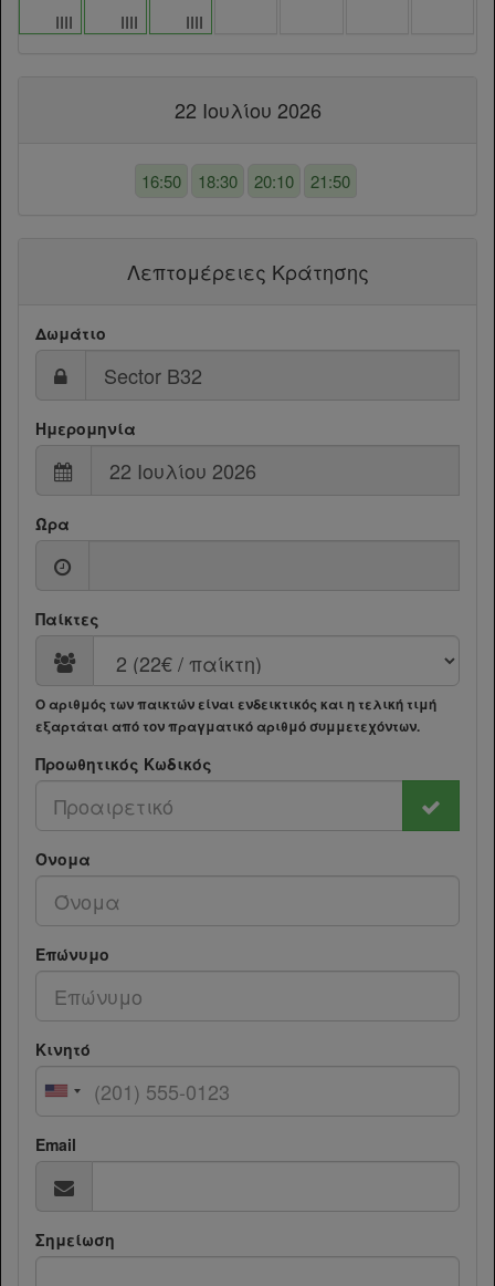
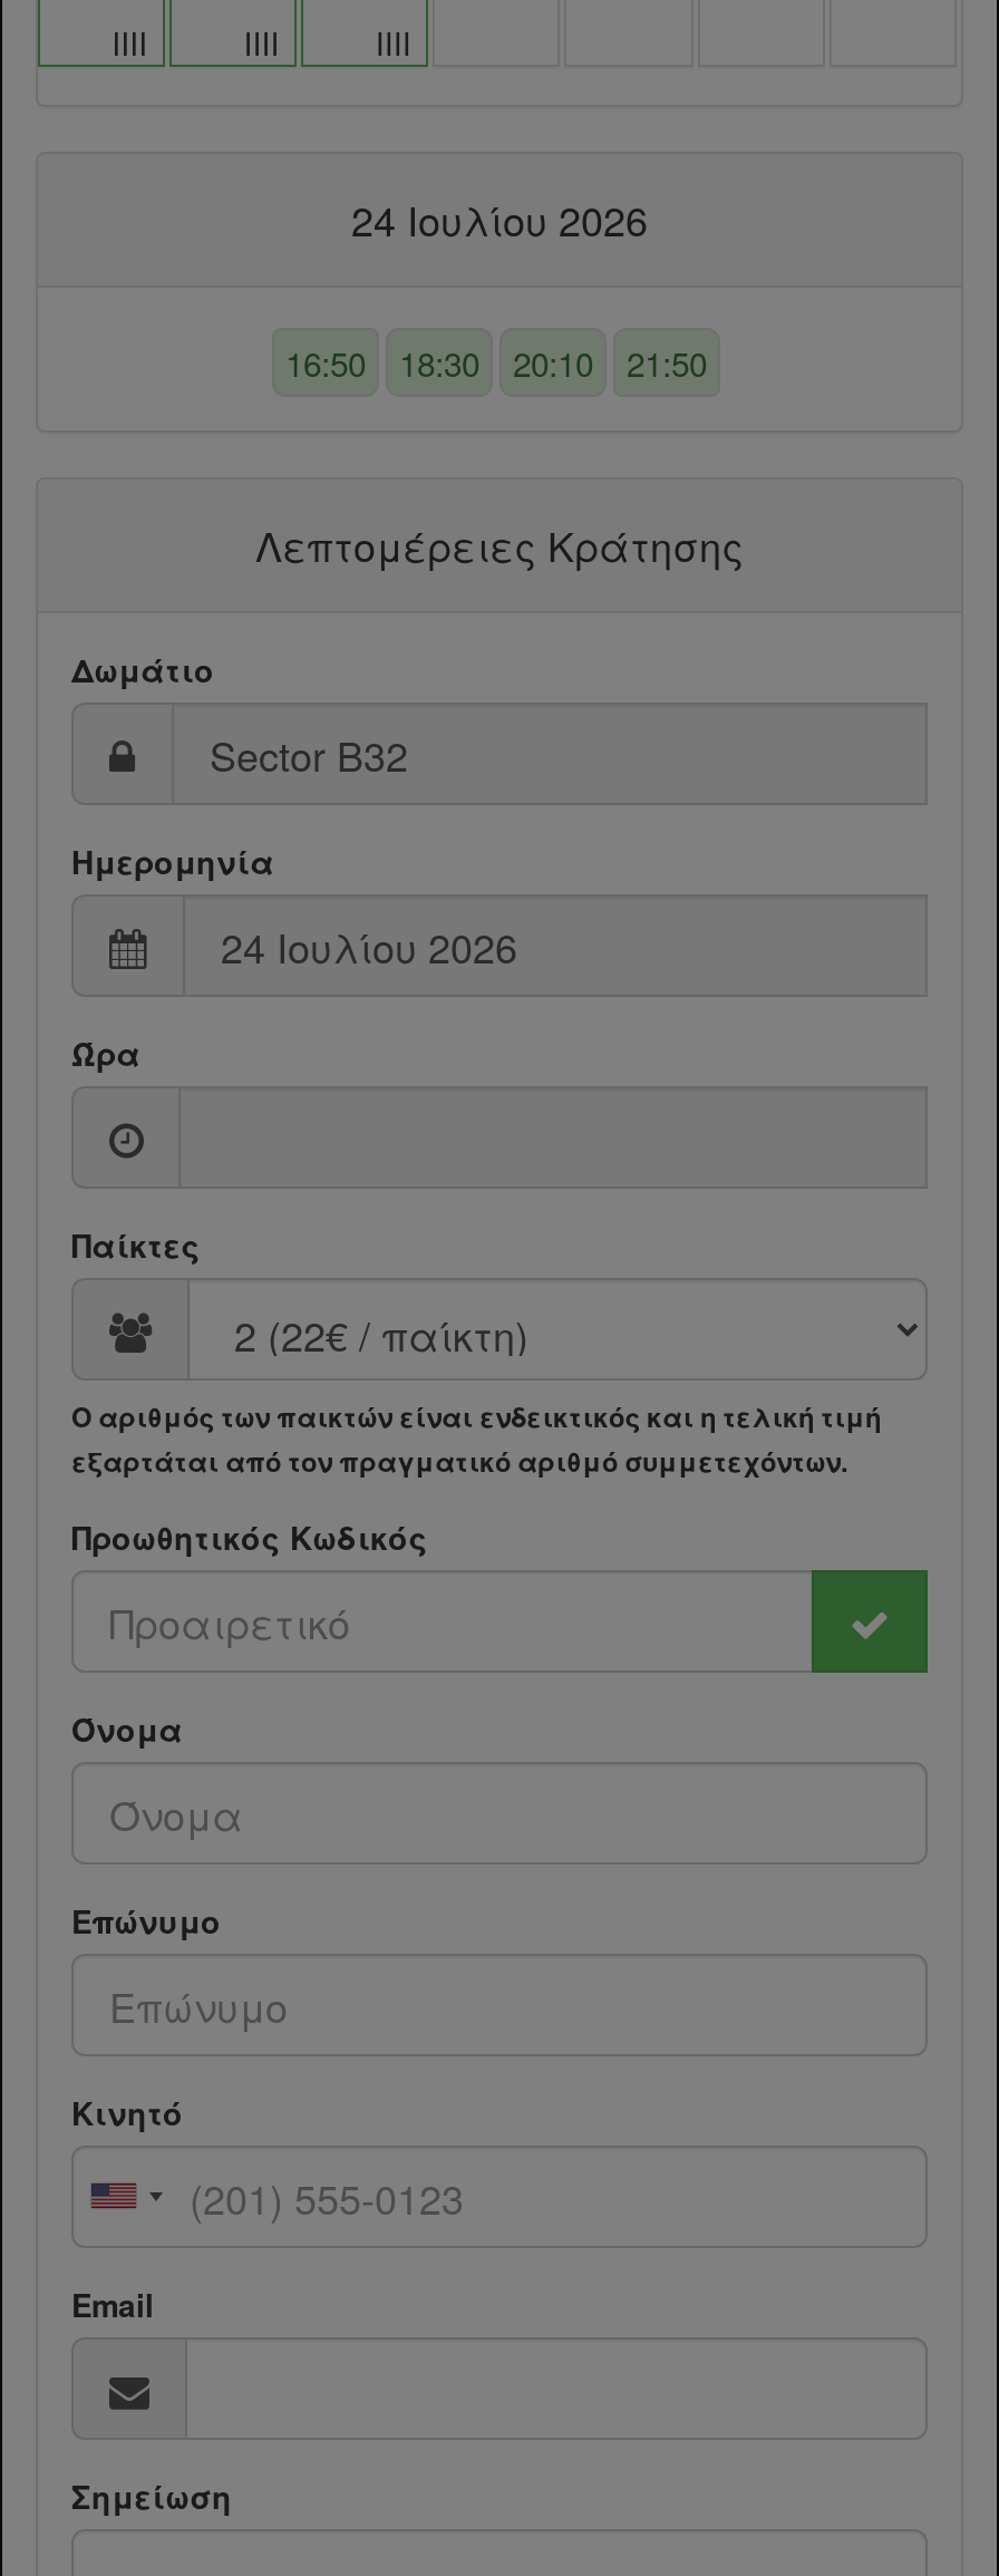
- 22 Ιουλίου 2026
+ 24 Ιουλίου 2026
